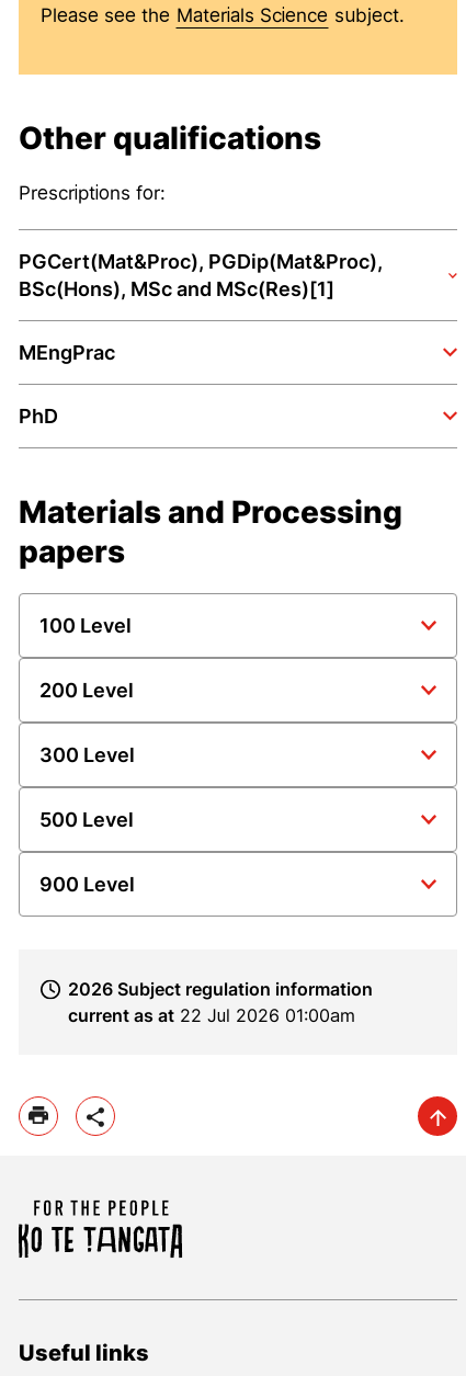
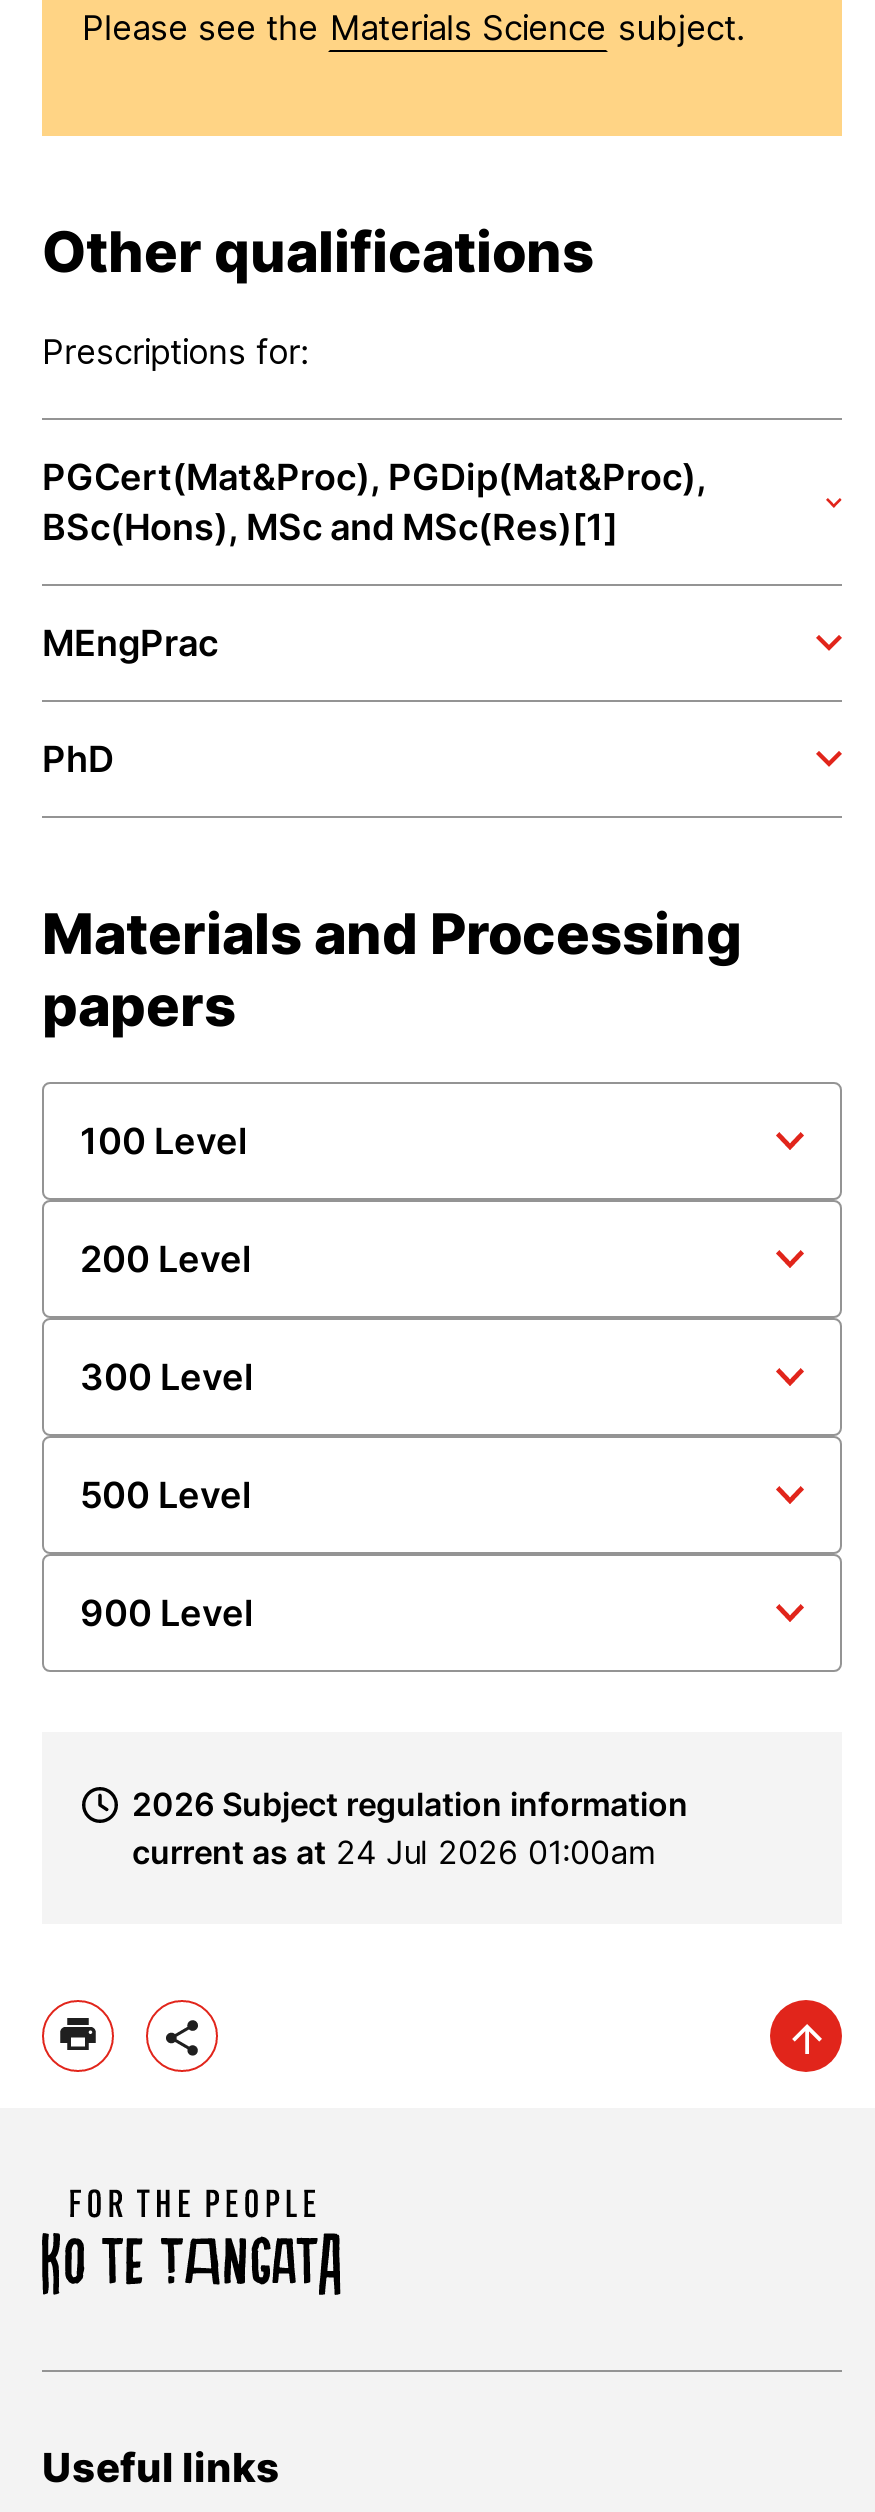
- current as at 22 Jul 2026 01:00am
+ current as at 24 Jul 2026 01:00am
